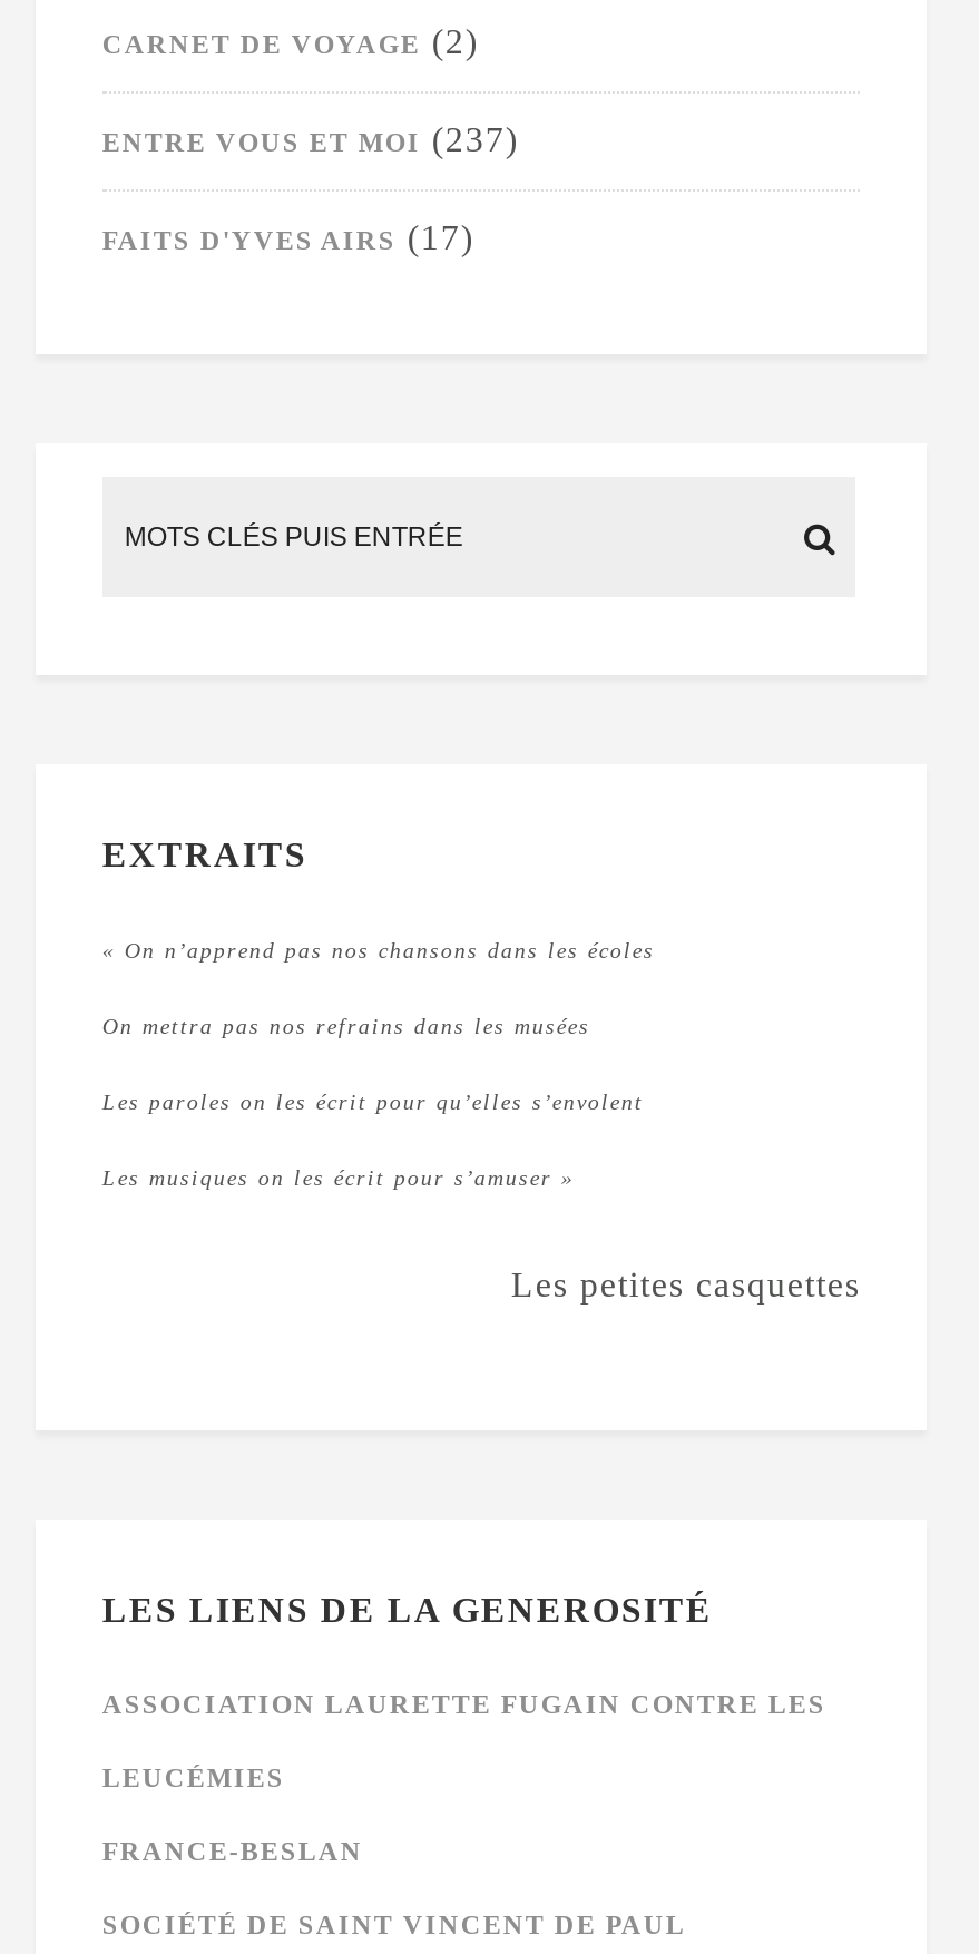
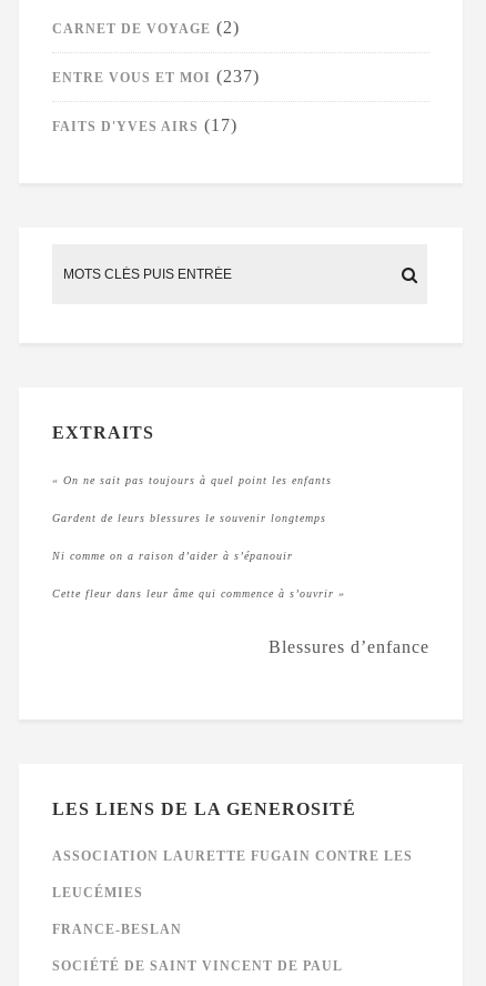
- « On n’apprend pas nos chansons dans les écoles
+ « On ne sait pas toujours à quel point les enfants

- On mettra pas nos refrains dans les musées
+ Gardent de leurs blessures le souvenir longtemps

- Les paroles on les écrit pour qu’elles s’envolent
+ Ni comme on a raison d’aider à s’épanouir

- Les musiques on les écrit pour s’amuser »
+ Cette fleur dans leur âme qui commence à s’ouvrir »

- Les petites casquettes
+ Blessures d’enfance
